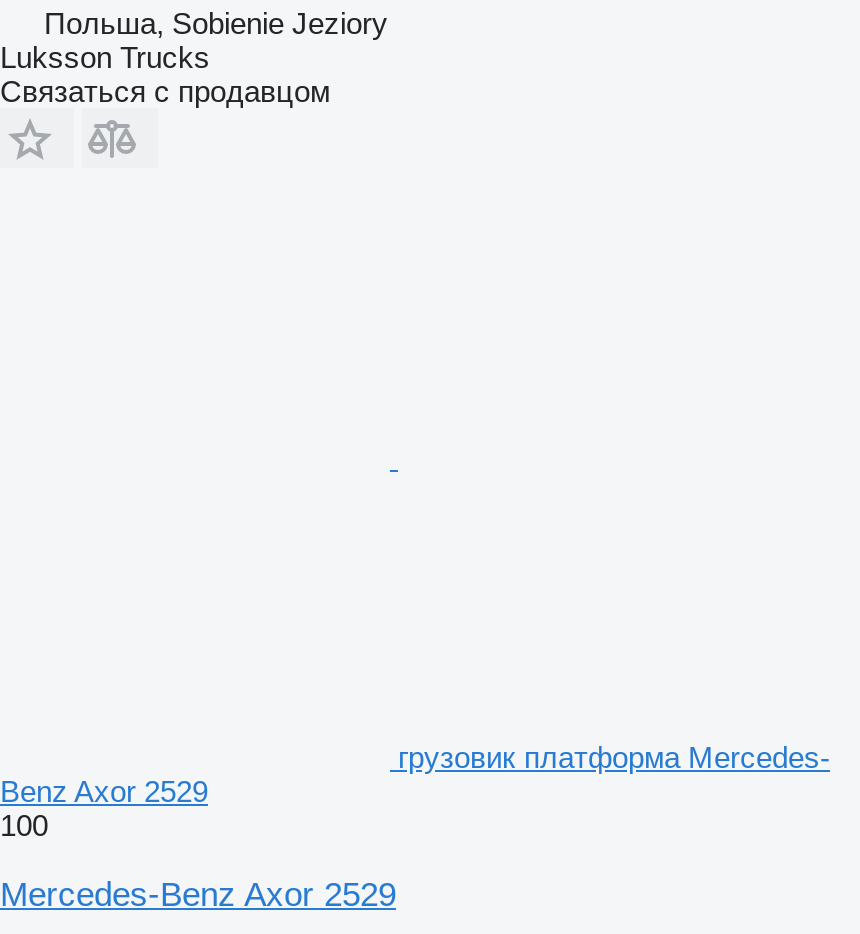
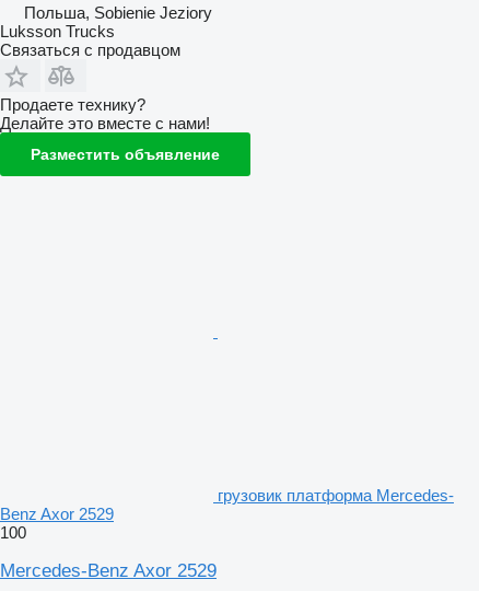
+ Продаете технику?
+ Делайте это вместе с нами!
+ Разместить объявление
